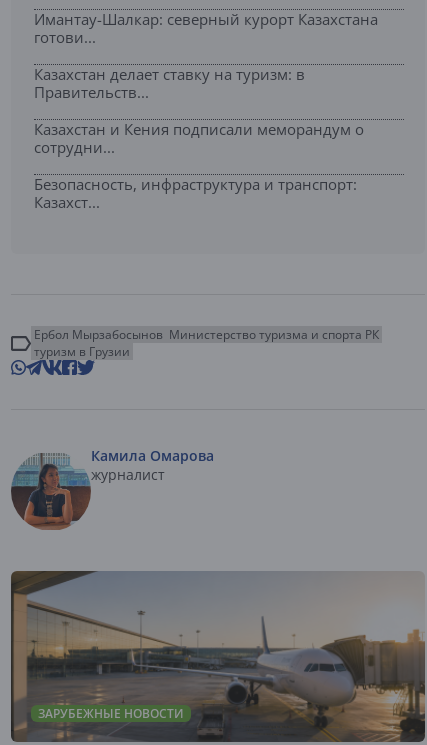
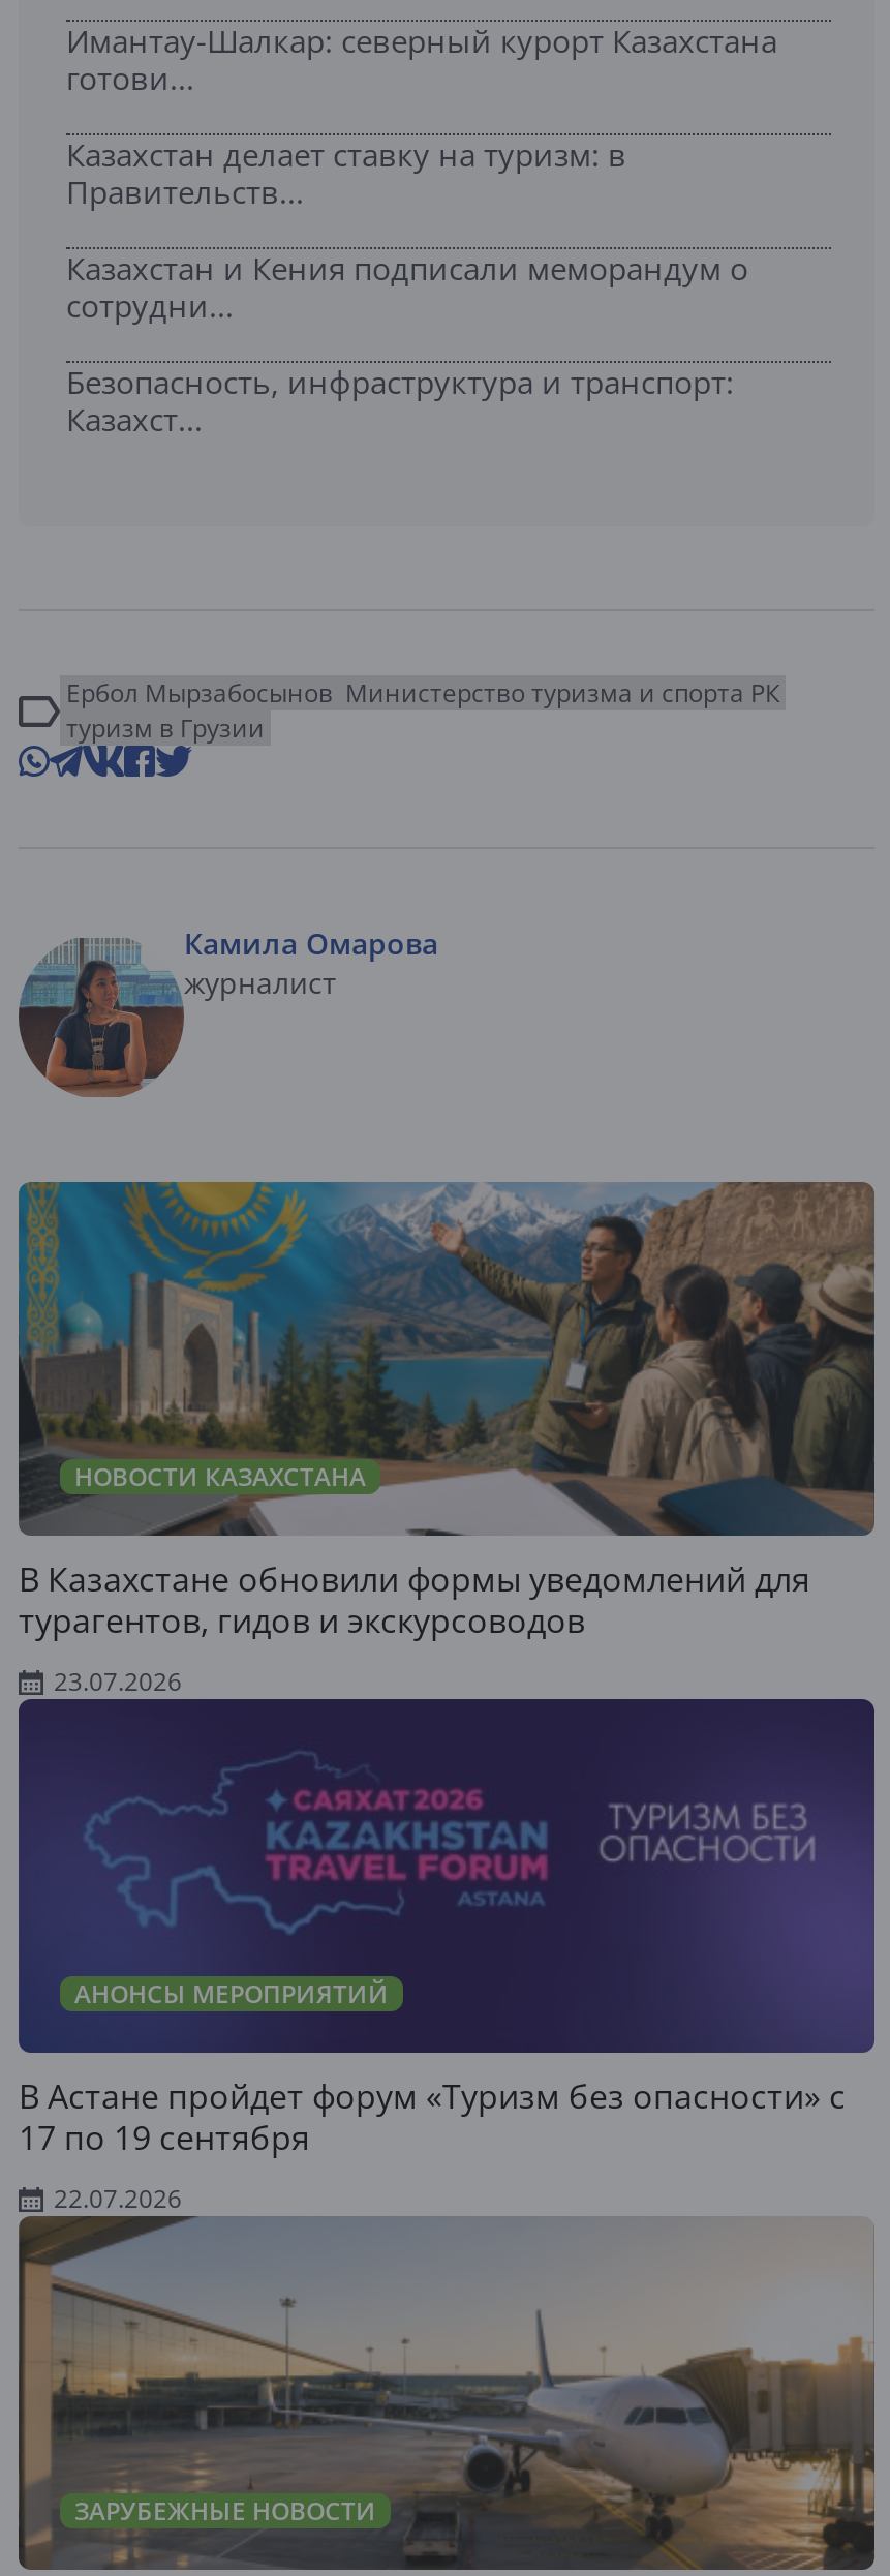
+ [image]
+ НОВОСТИ КАЗАХСТАНА
+ В Казахстане обновили формы уведомлений для
+ турагентов, гидов и экскурсоводов
+ 23.07.2026

+ [image]
+ АНОНСЫ МЕРОПРИЯТИЙ
+ В Астане пройдет форум «Туризм без опасности» с
+ 17 по 19 сентября
+ 22.07.2026
